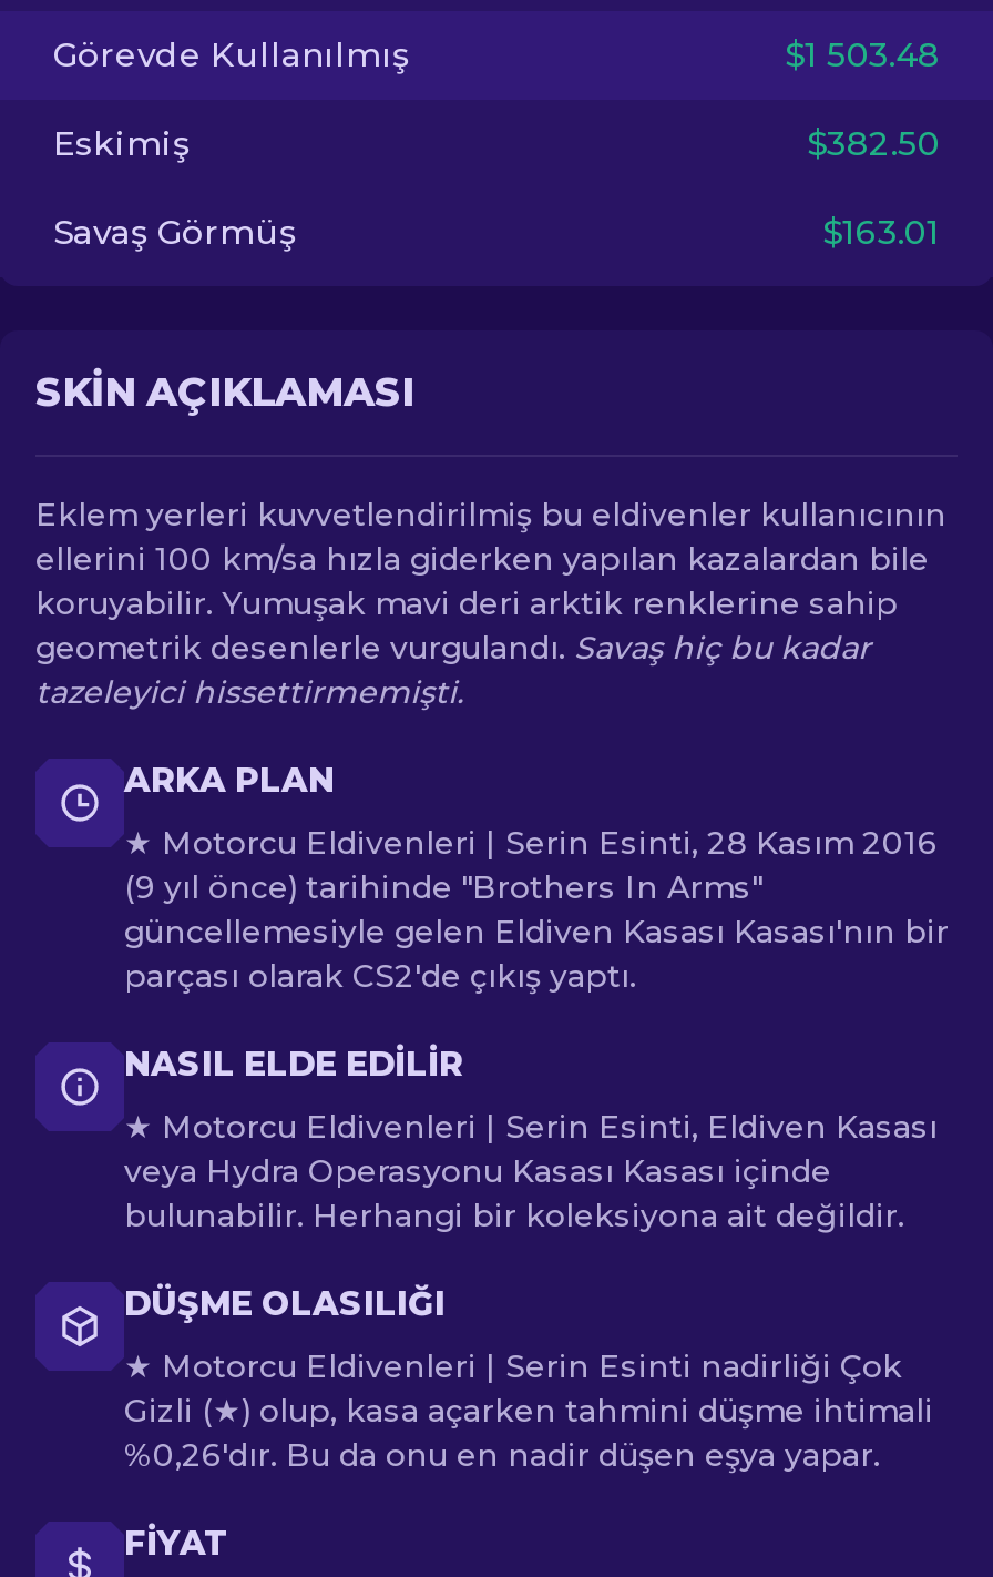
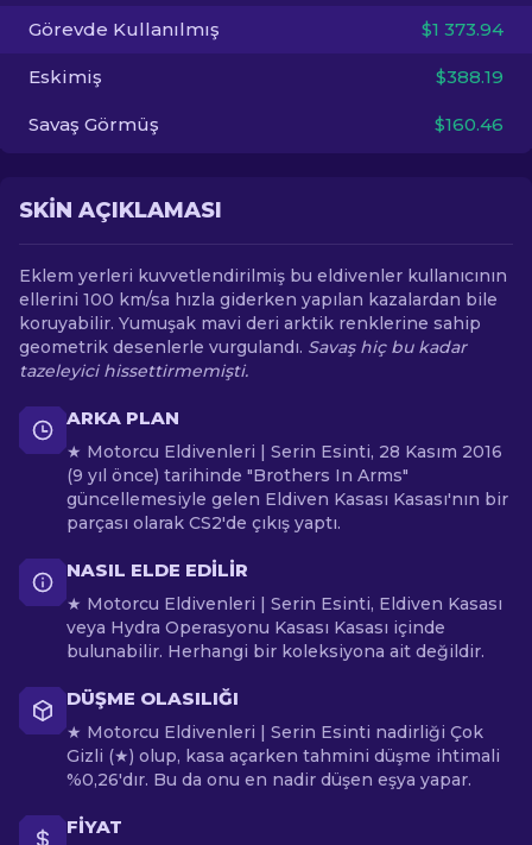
- $1 503.48
+ $1 373.94

- $382.50
+ $388.19

- $163.01
+ $160.46
